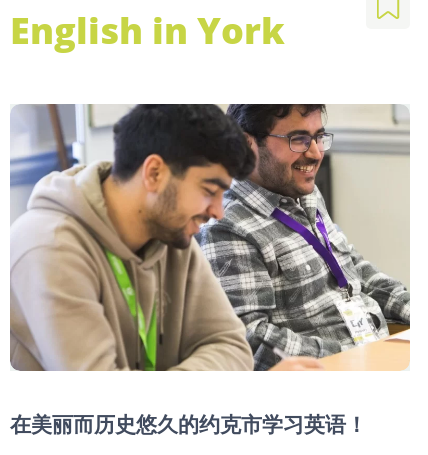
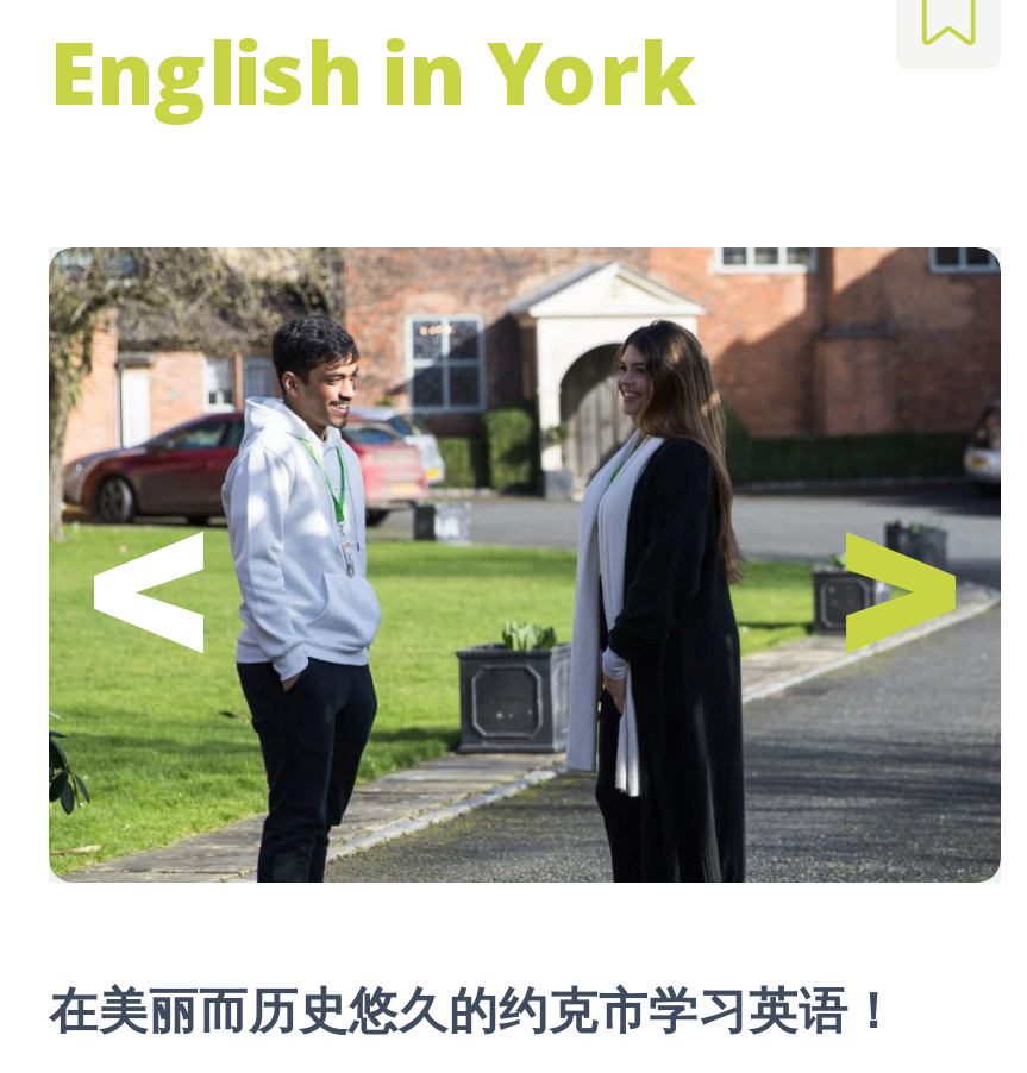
- [image]
+ [image]
